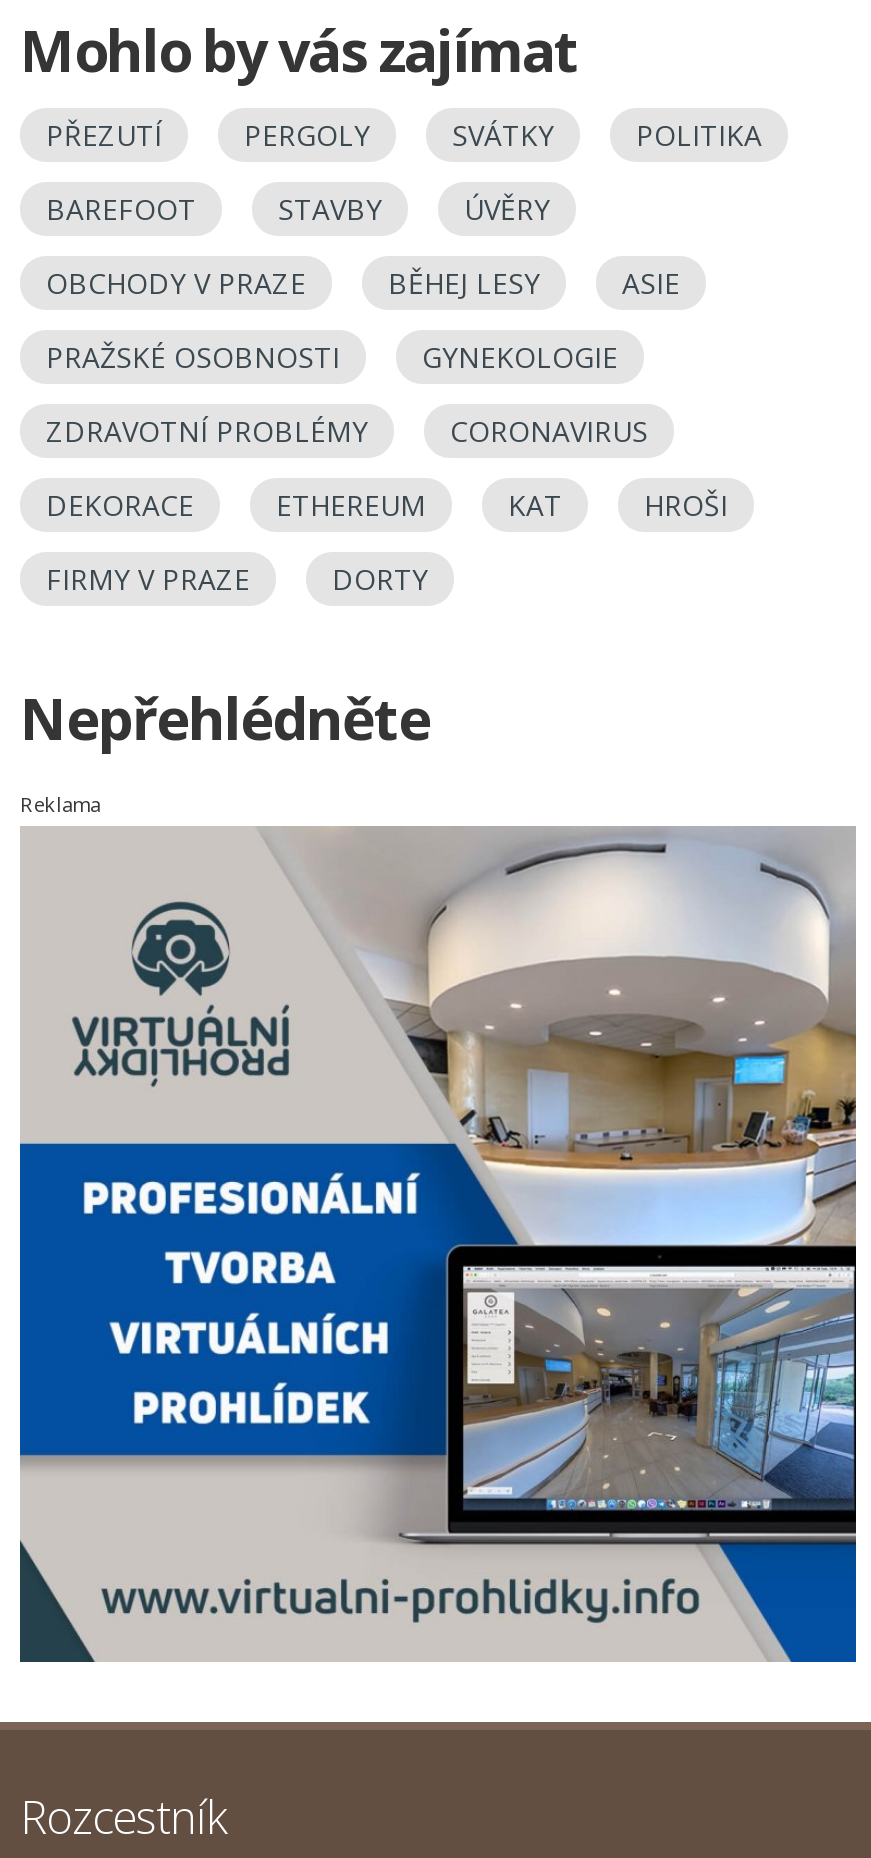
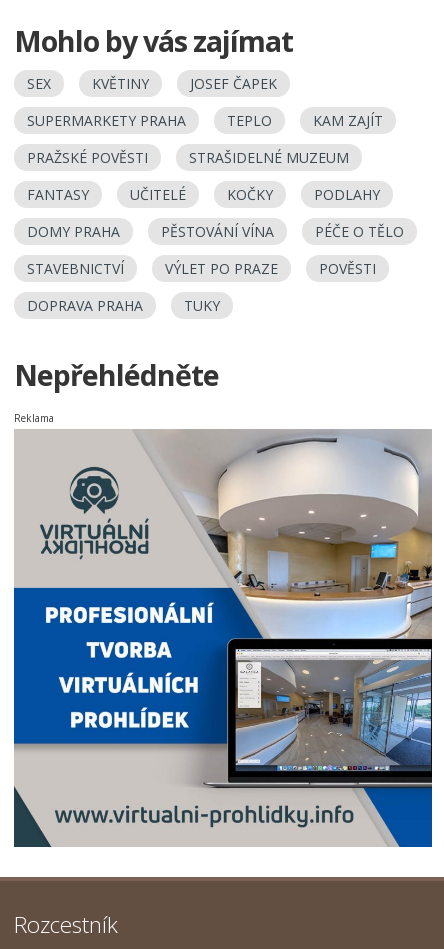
- PŘEZUTÍ
- PERGOLY
- SVÁTKY
- POLITIKA
+ SEX
+ KVĚTINY
+ JOSEF ČAPEK

- BAREFOOT
- STAVBY
- ÚVĚRY
+ SUPERMARKETY PRAHA
+ TEPLO
+ KAM ZAJÍT

- OBCHODY V PRAZE
- BĚHEJ LESY
- ASIE
+ PRAŽSKÉ POVĚSTI
+ STRAŠIDELNÉ MUZEUM

- PRAŽSKÉ OSOBNOSTI
- GYNEKOLOGIE
+ FANTASY
+ UČITELÉ
+ KOČKY
+ PODLAHY

- ZDRAVOTNÍ PROBLÉMY
- CORONAVIRUS
+ DOMY PRAHA
+ PĚSTOVÁNÍ VÍNA
+ PÉČE O TĚLO

- DEKORACE
- ETHEREUM
- KAT
- HROŠI
+ STAVEBNICTVÍ
+ VÝLET PO PRAZE
+ POVĚSTI

- FIRMY V PRAZE
- DORTY
+ DOPRAVA PRAHA
+ TUKY
